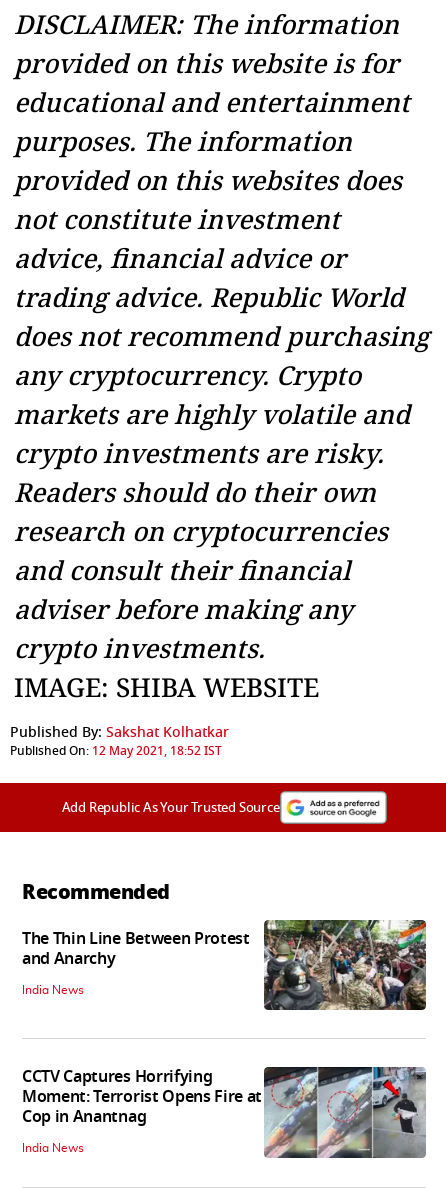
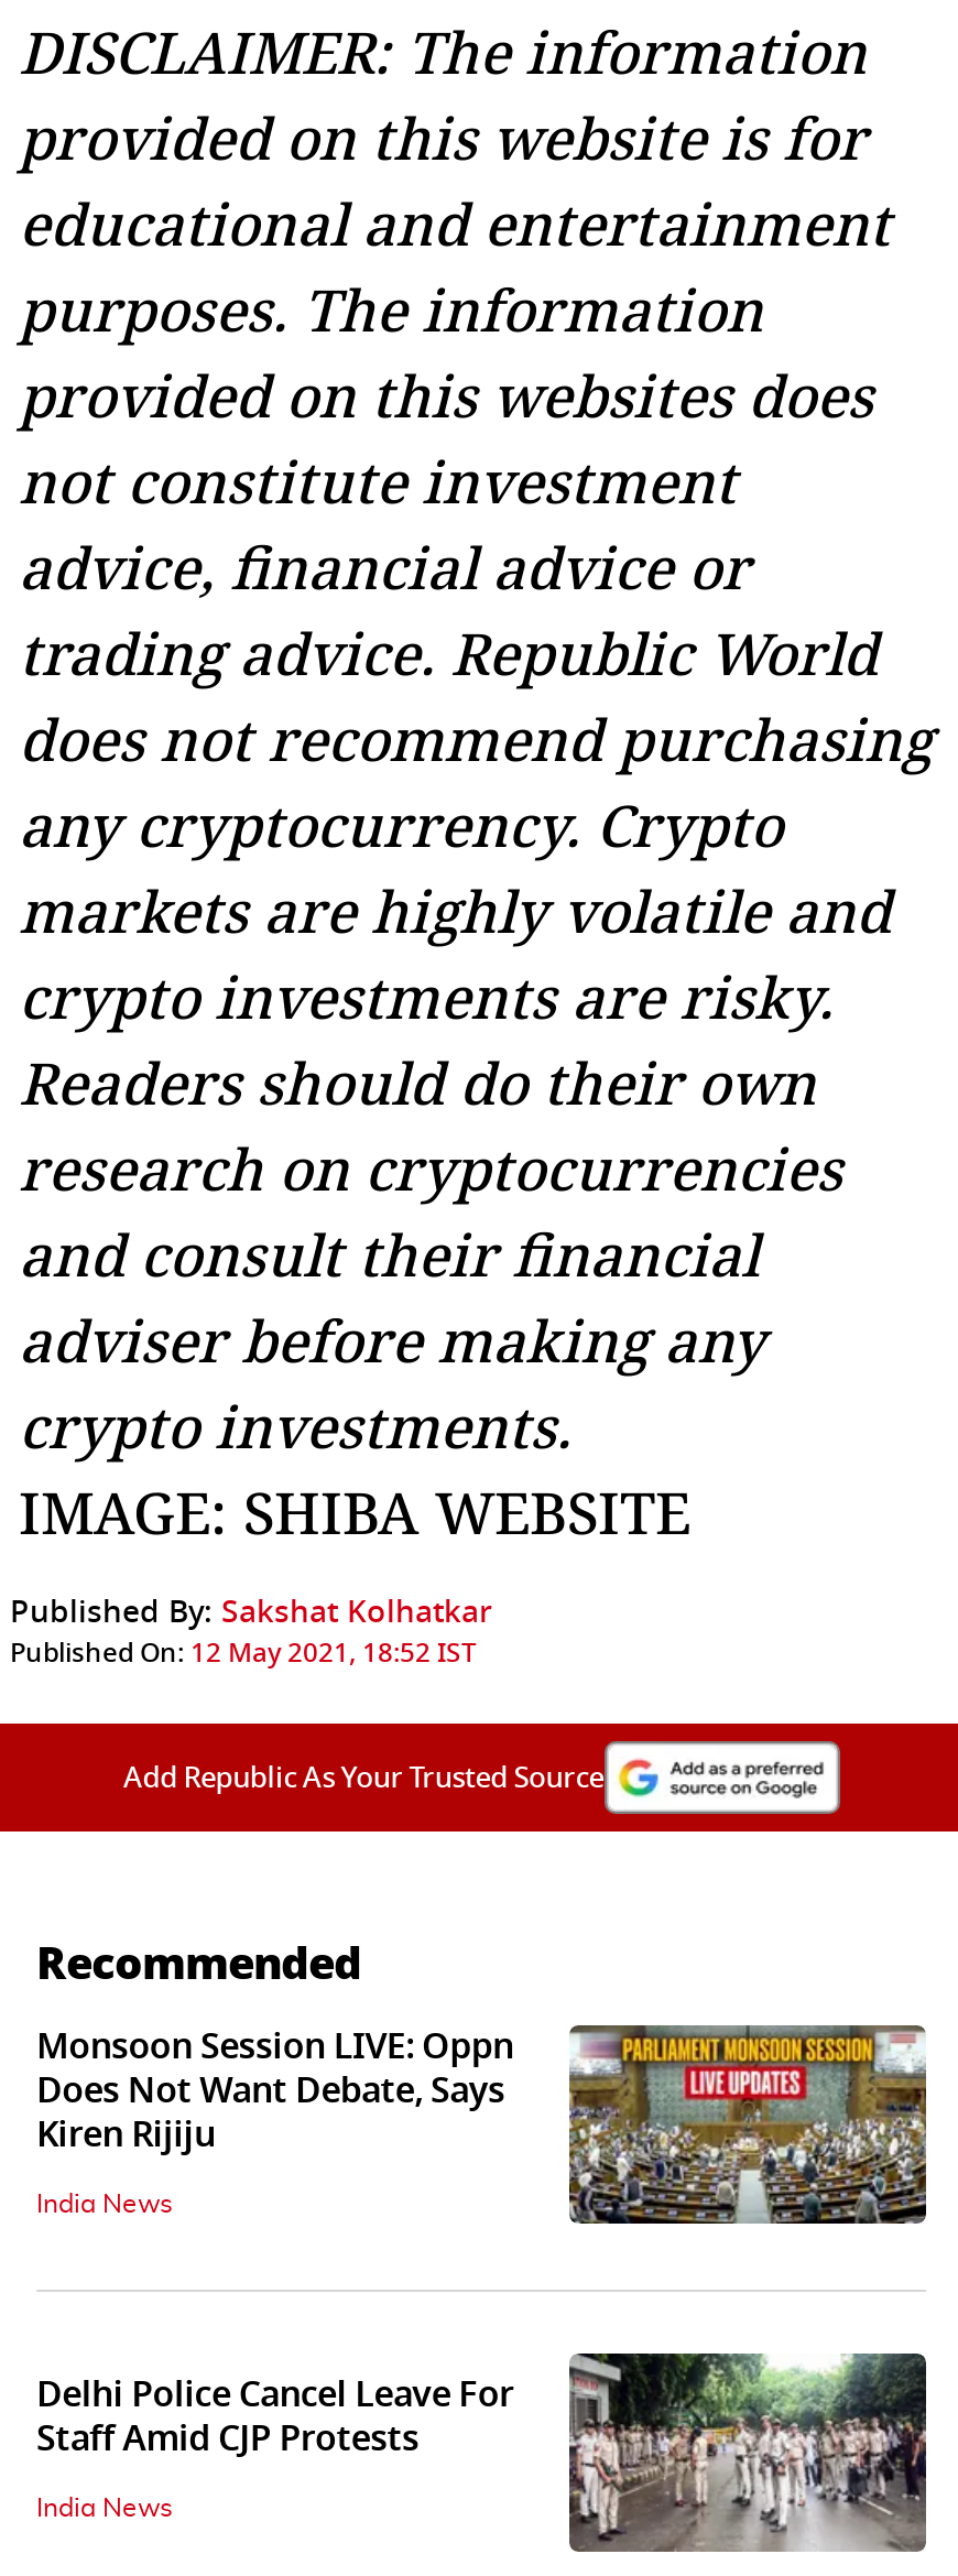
- [image]
- The Thin Line Between Protest
- and Anarchy
+ [image]
+ Monsoon Session LIVE: Oppn
+ Does Not Want Debate, Says
+ Kiren Rijiju

- [image]
- CCTV Captures Horrifying
- Moment: Terrorist Opens Fire at
- Cop in Anantnag
+ [image]
+ Delhi Police Cancel Leave For
+ Staff Amid CJP Protests
